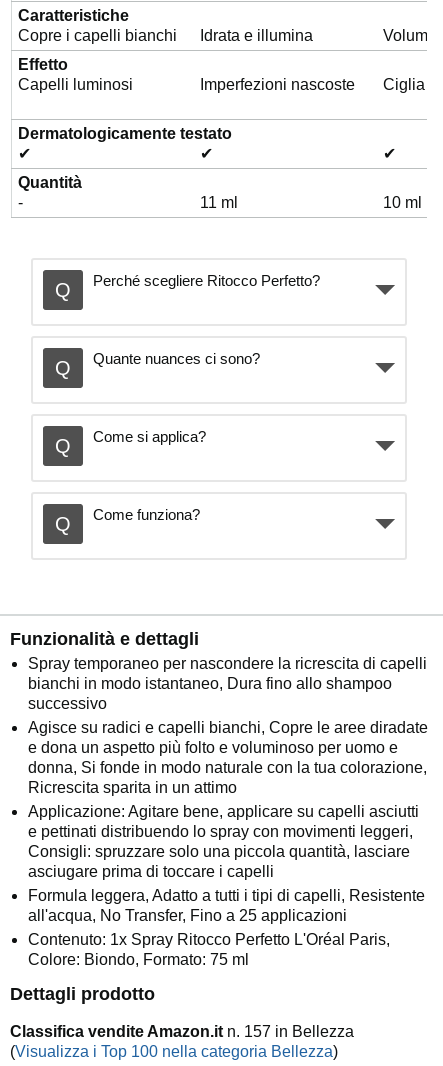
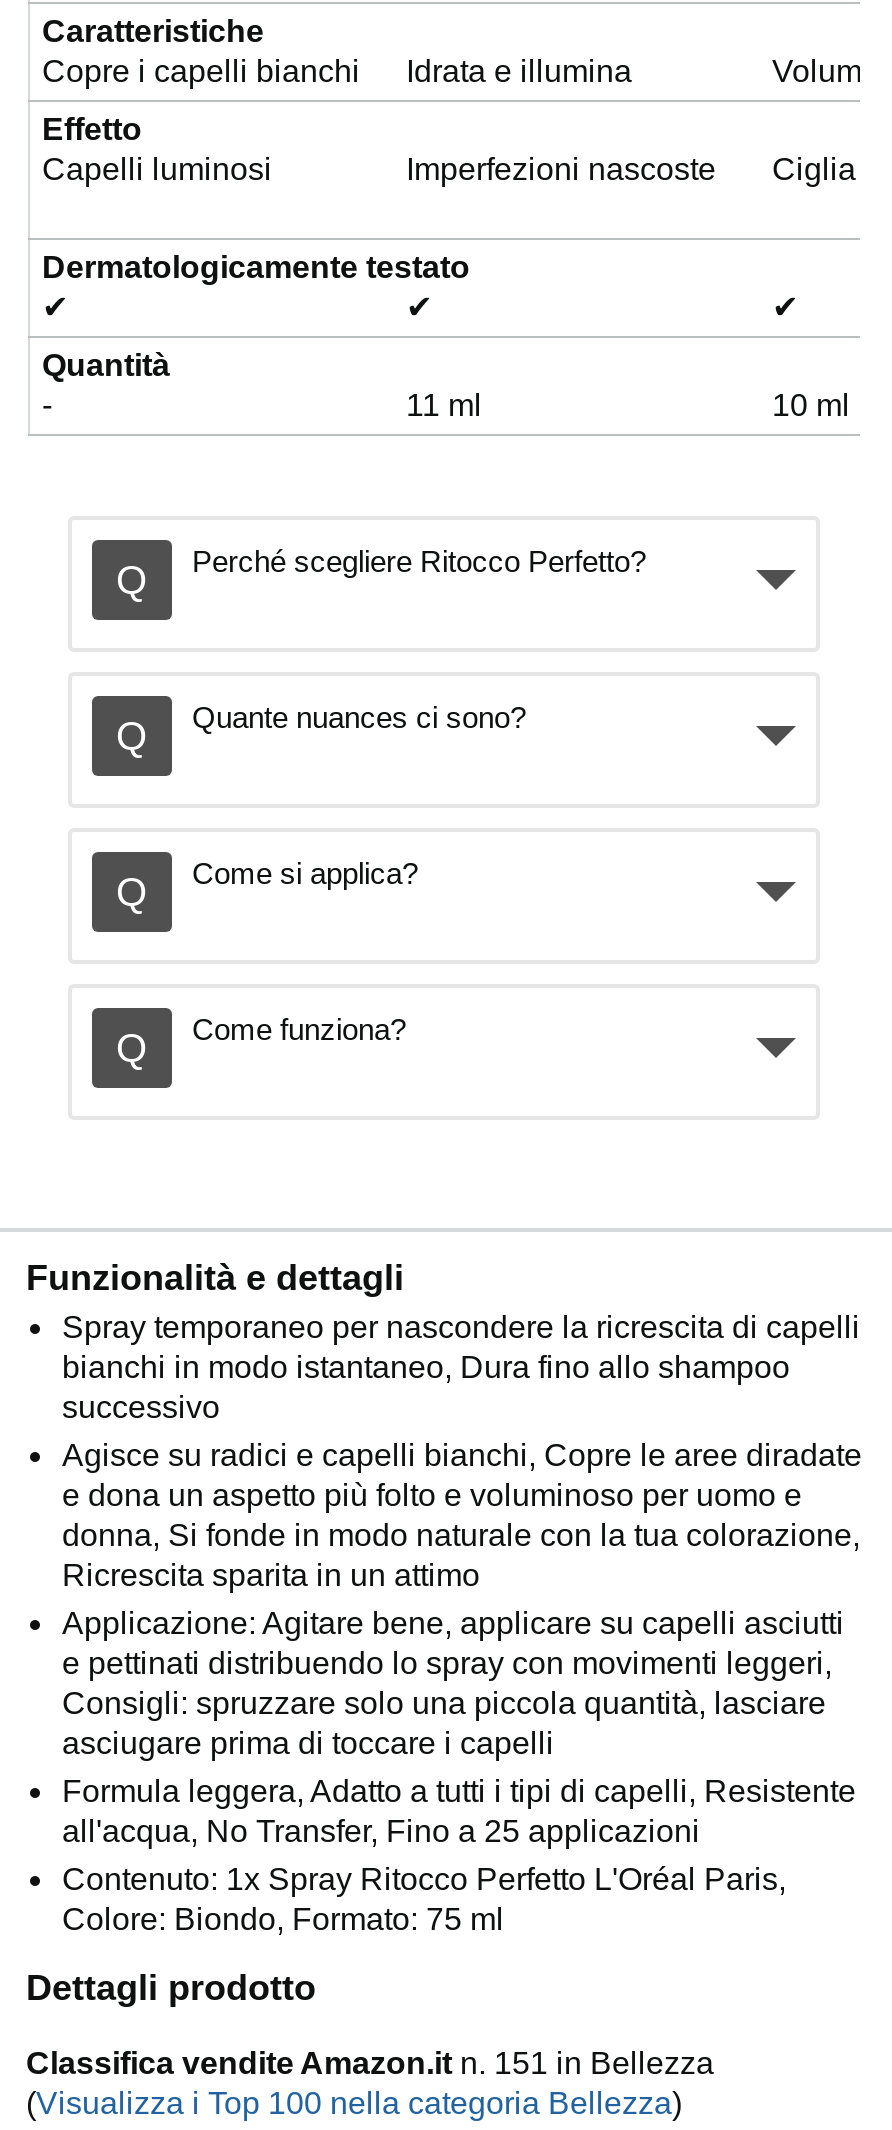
- Classifica vendite Amazon.it n. 157 in Bellezza
+ Classifica vendite Amazon.it n. 151 in Bellezza
